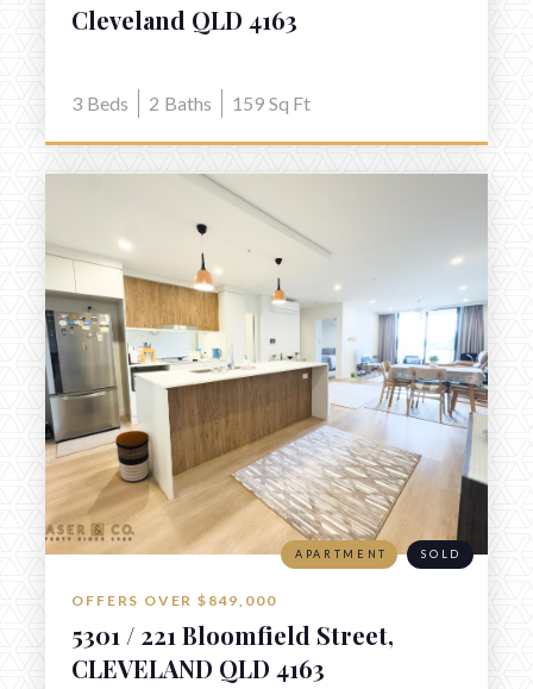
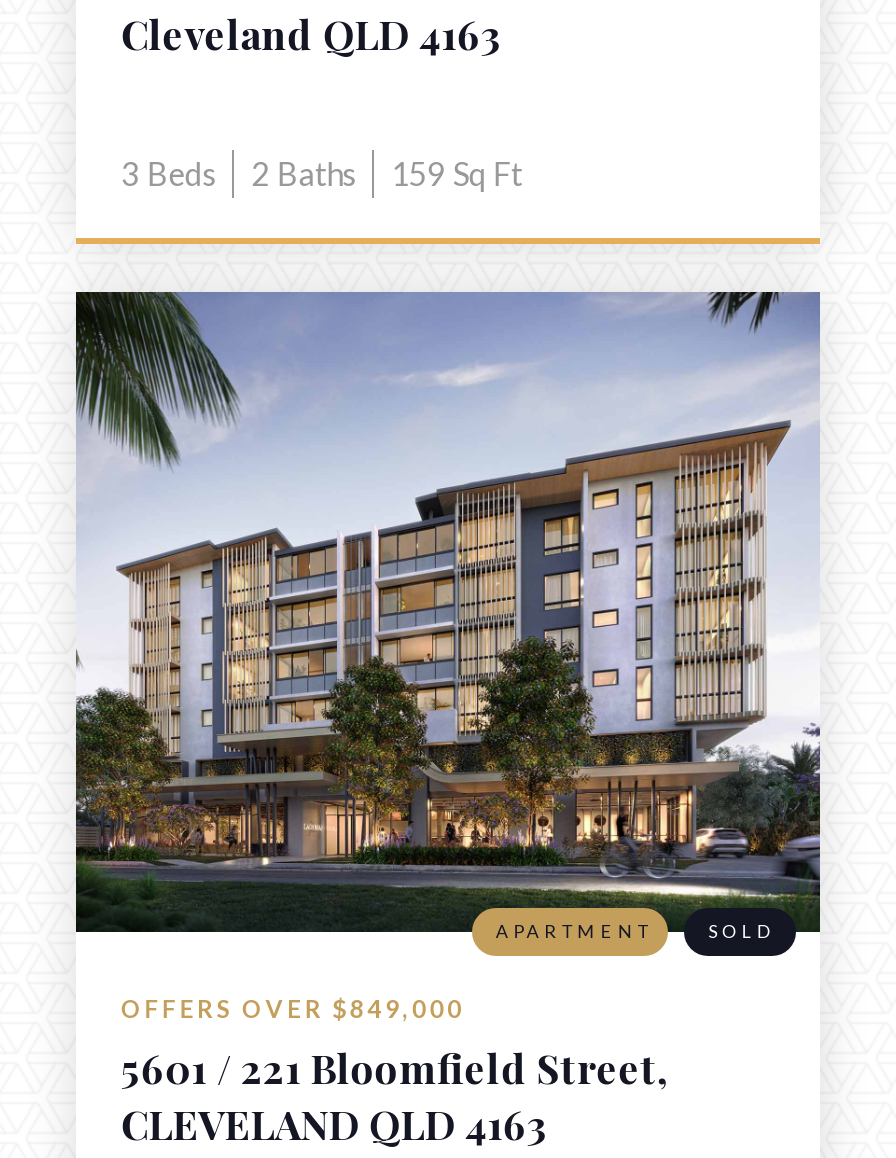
- [image]
+ [image]

- 5301 / 221 Bloomfield Street,
+ 5601 / 221 Bloomfield Street,
